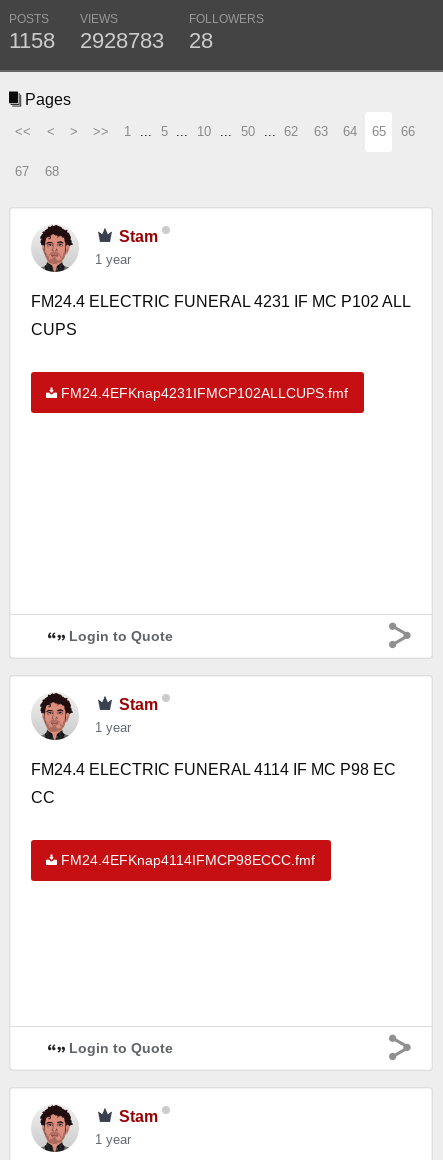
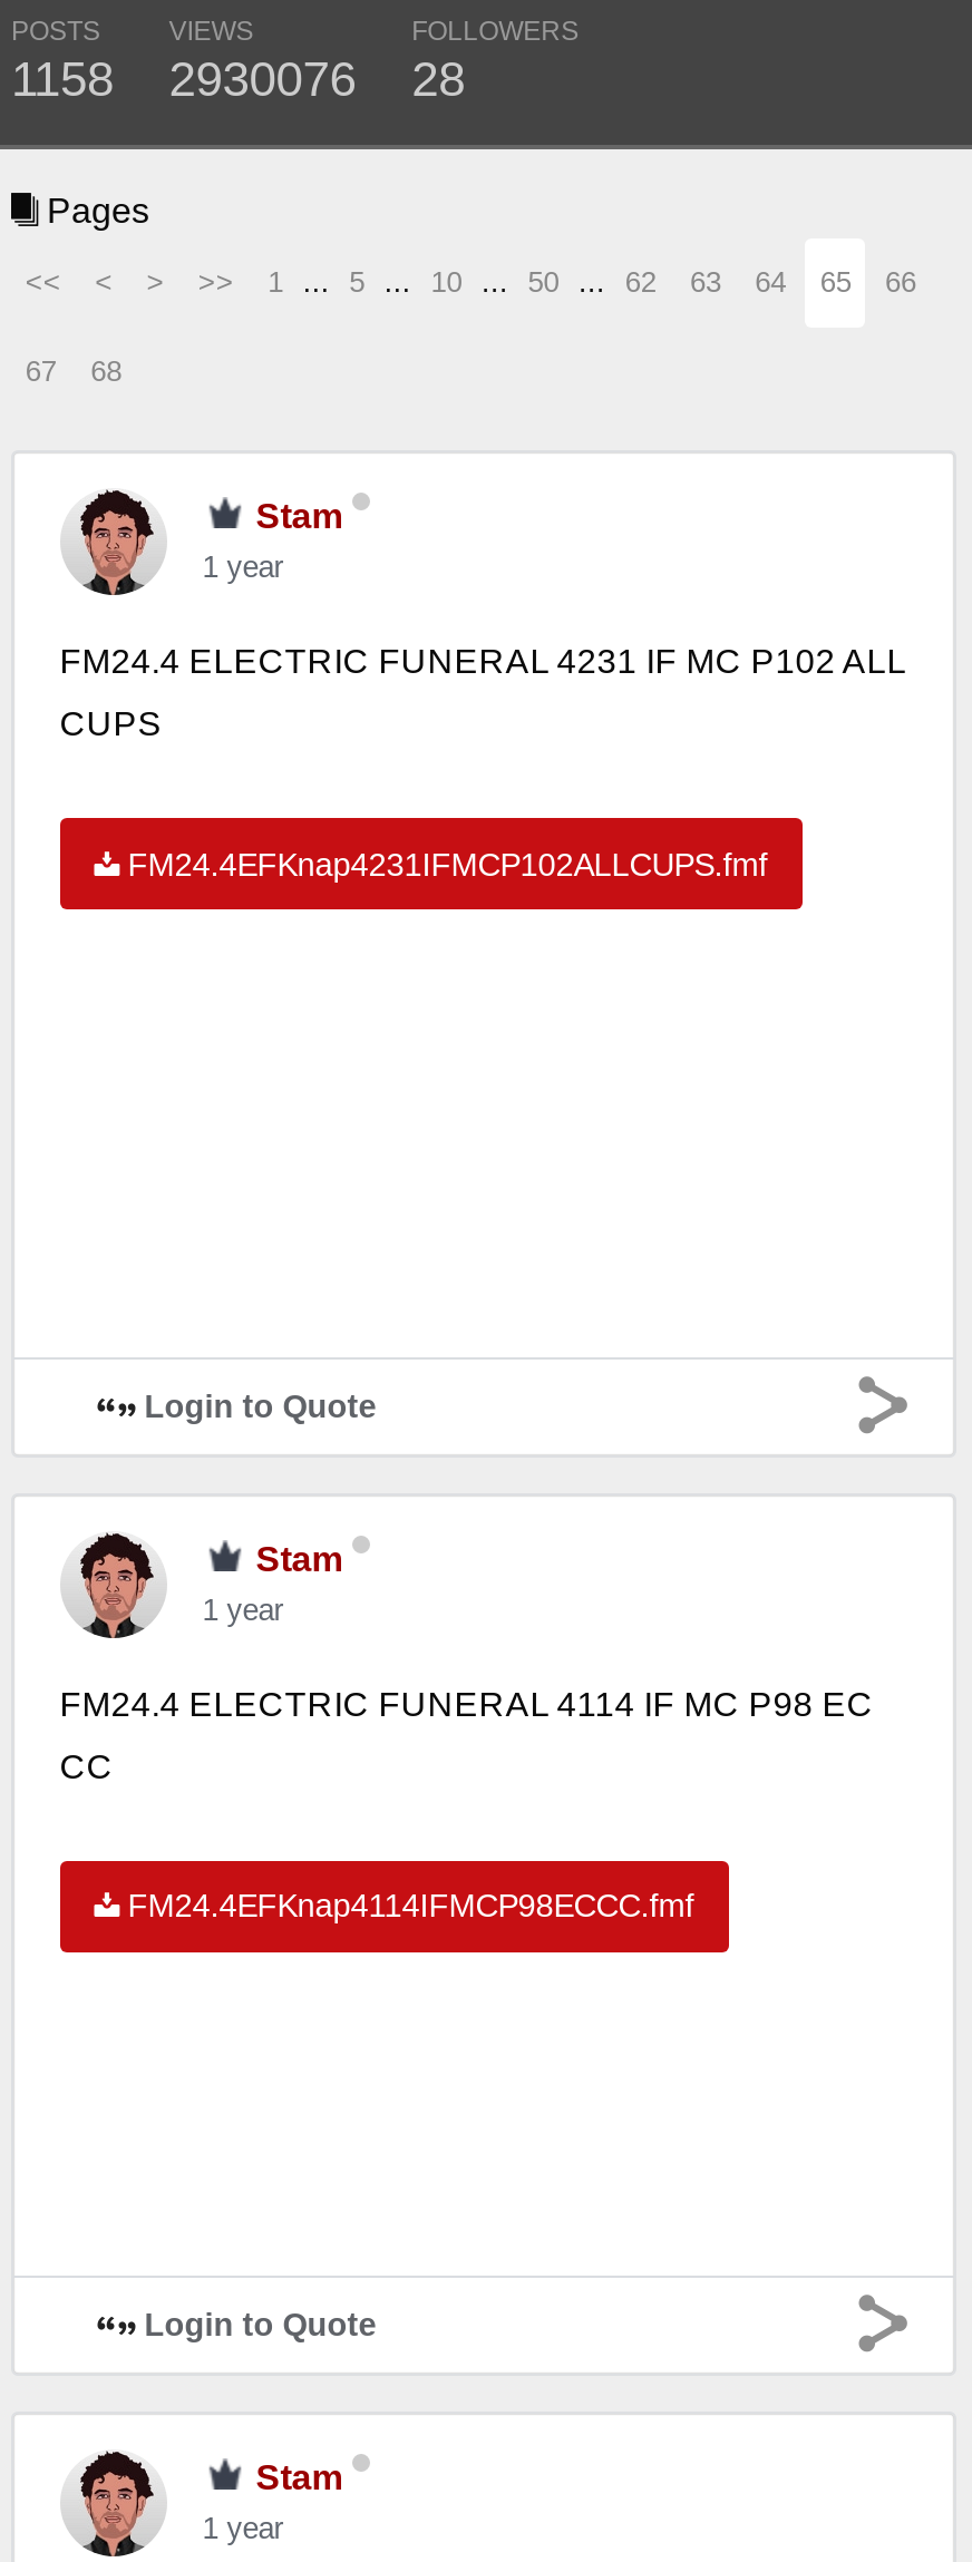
- 1158 2928783 28
+ 1158 2930076 28
